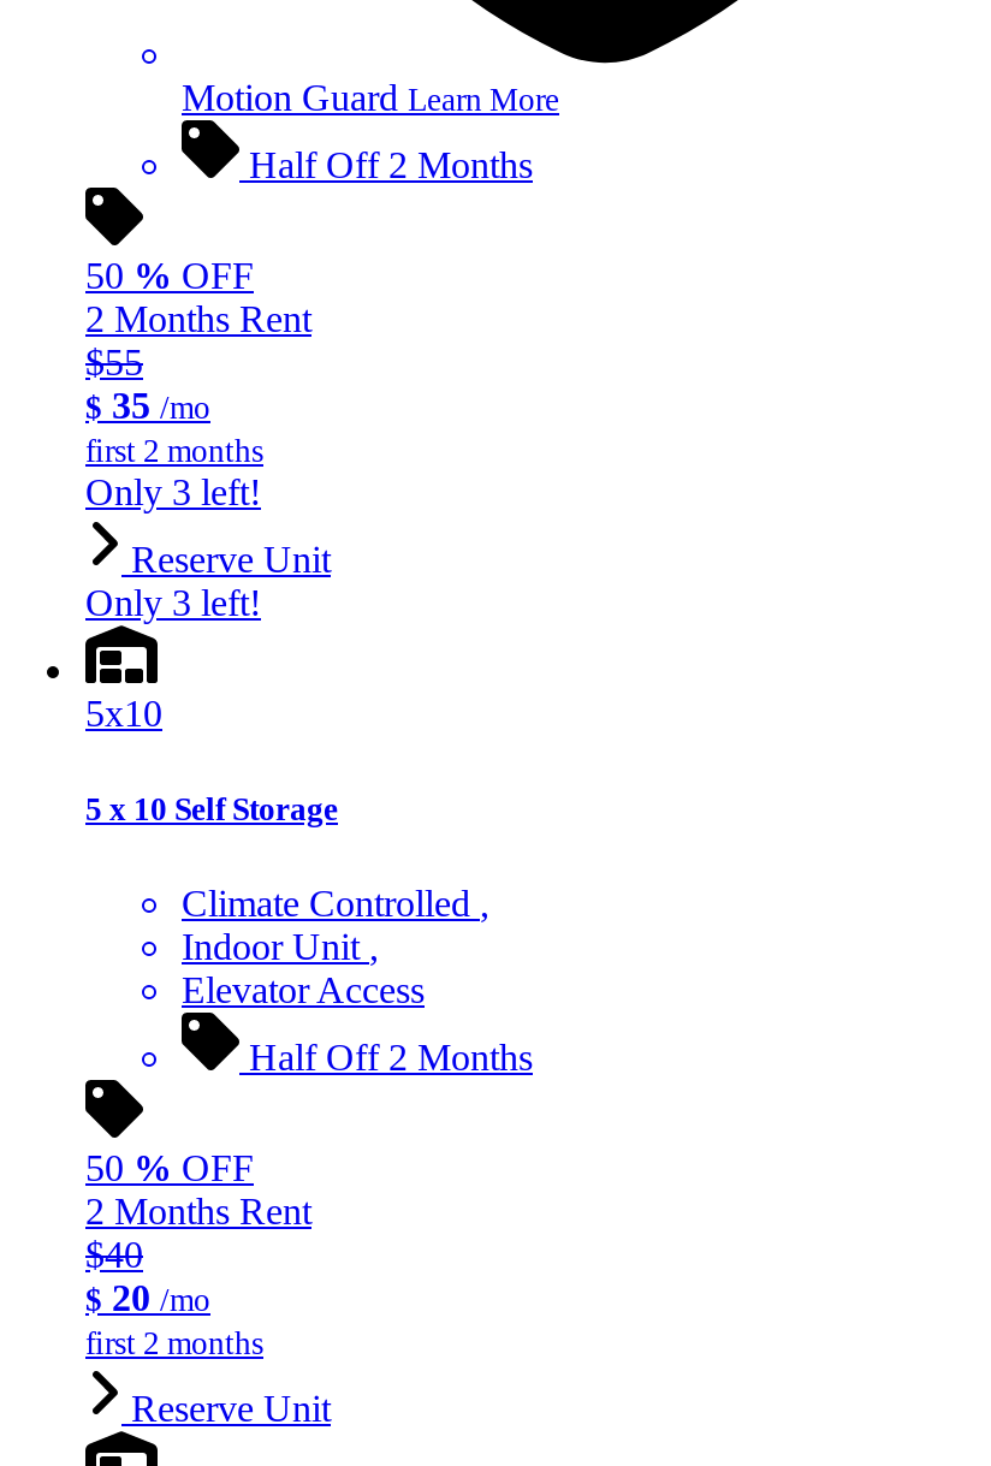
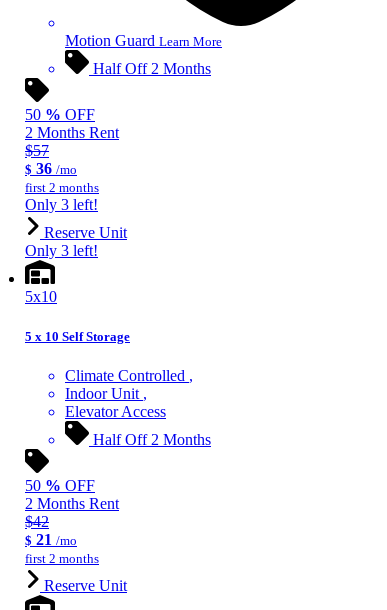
- $55
+ $57

- $ 35 /mo
+ $ 36 /mo

- $40
+ $42

- $ 20 /mo
+ $ 21 /mo
